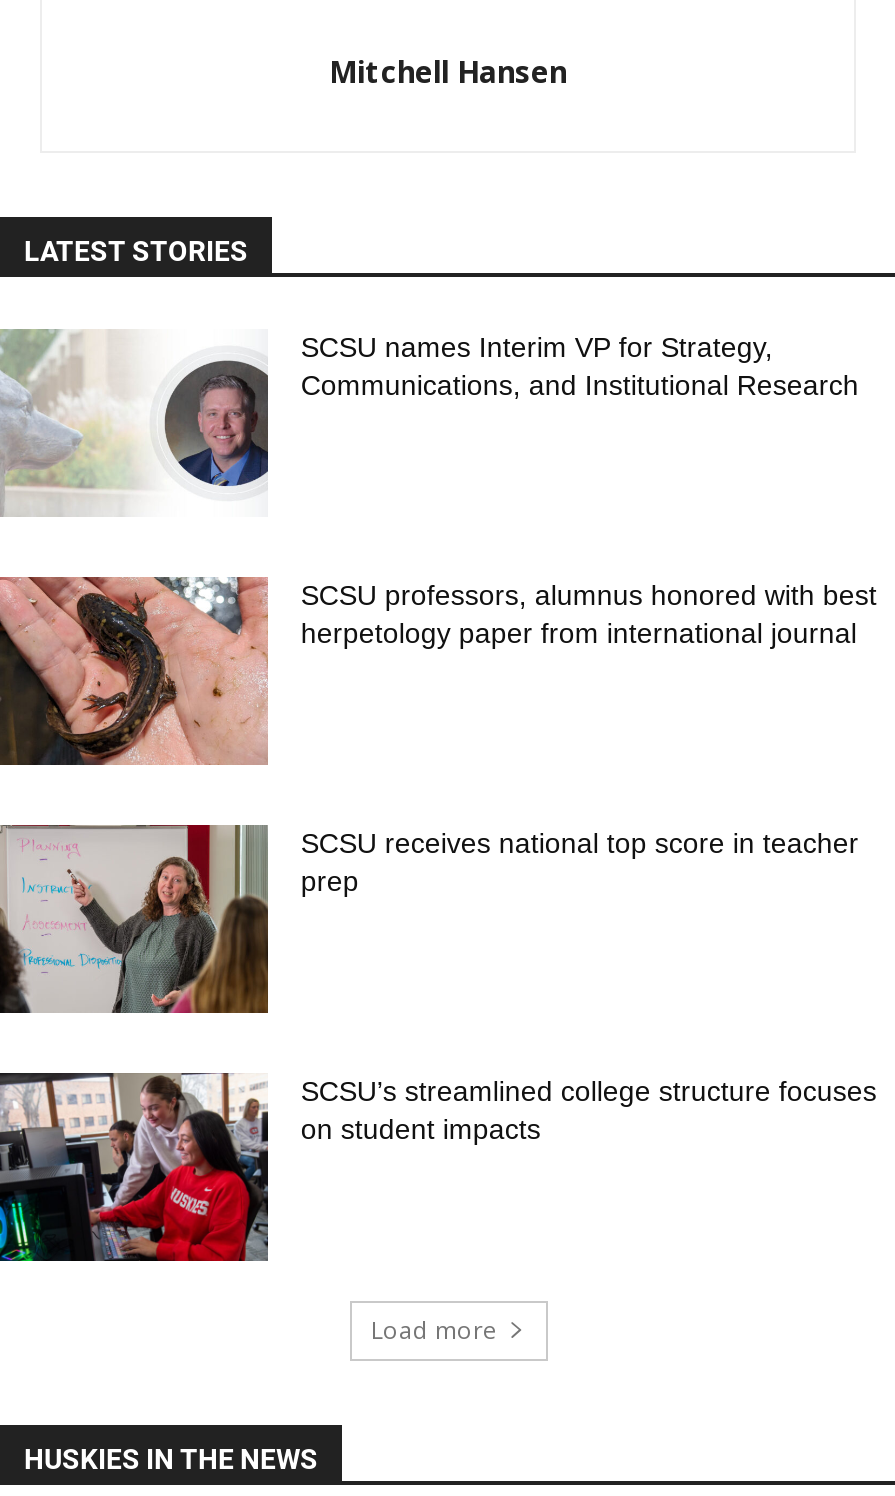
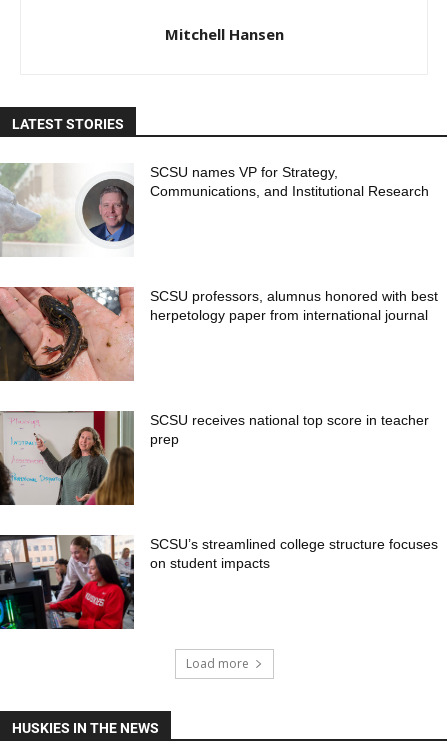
- SCSU names Interim VP for Strategy,
+ SCSU names VP for Strategy,
